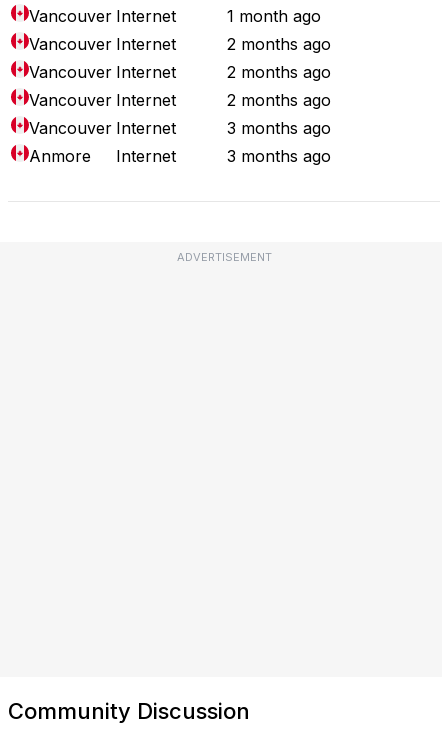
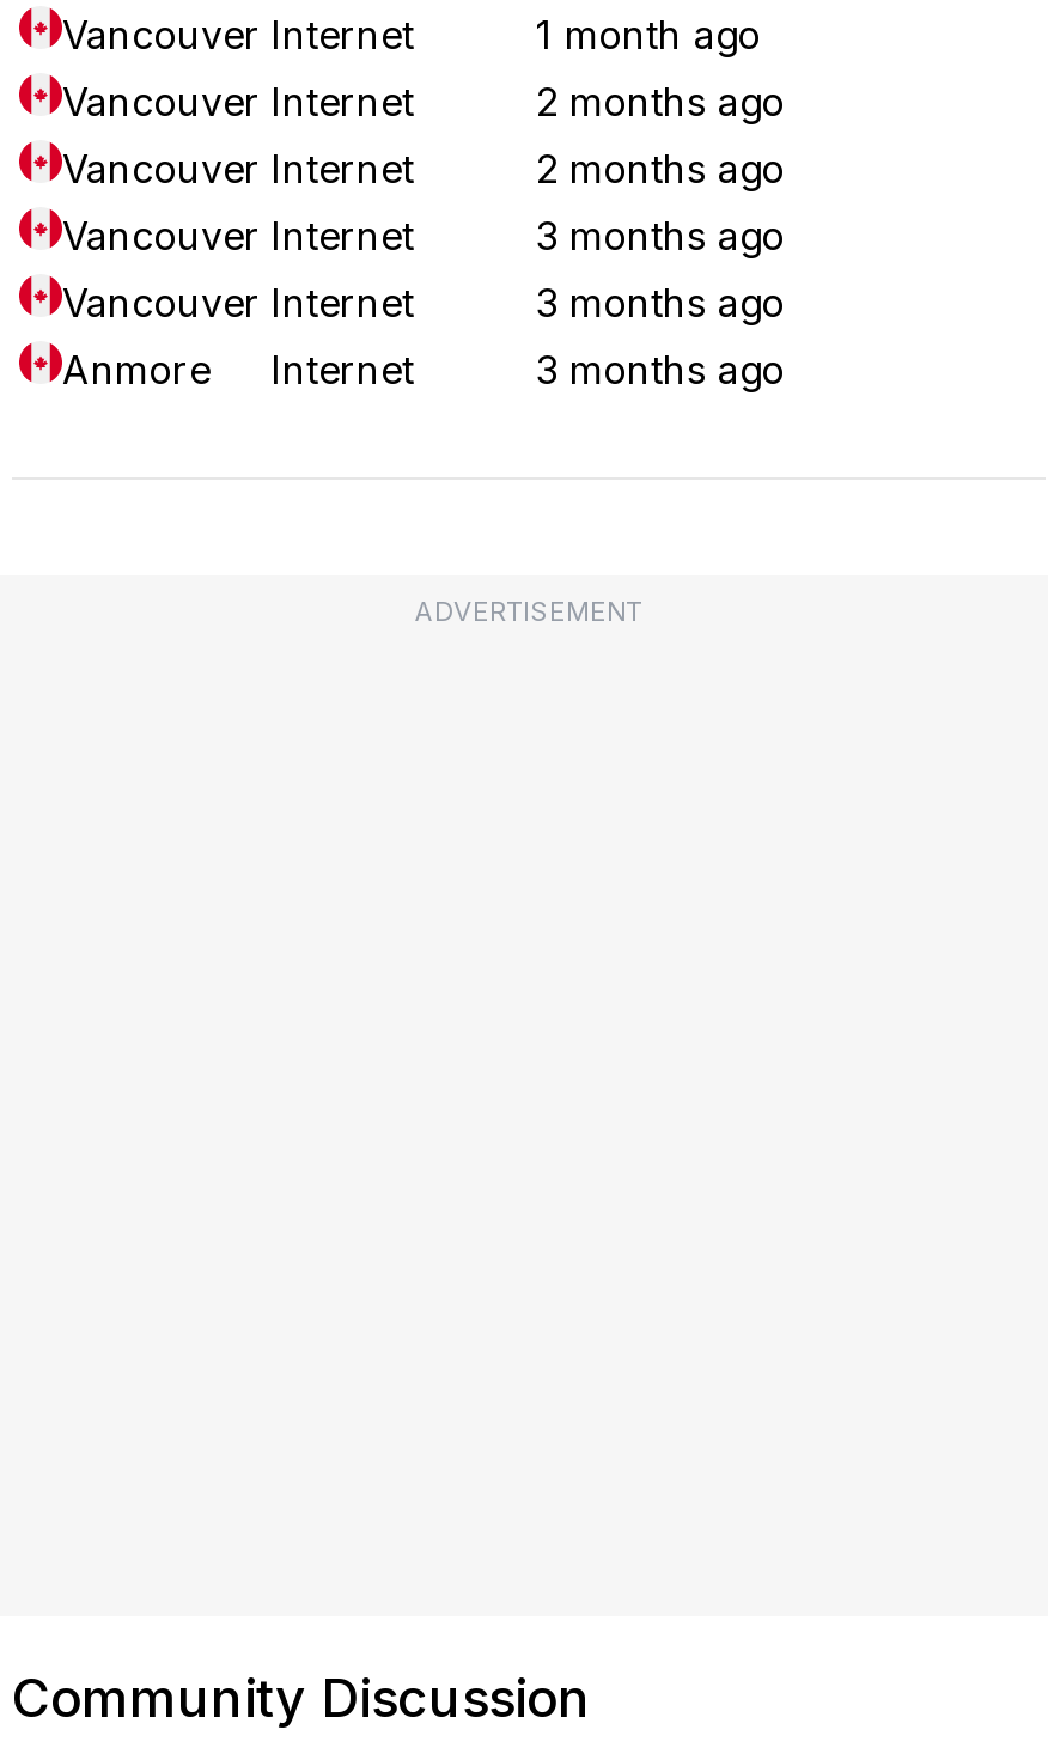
- 2 months ago
+ 3 months ago
